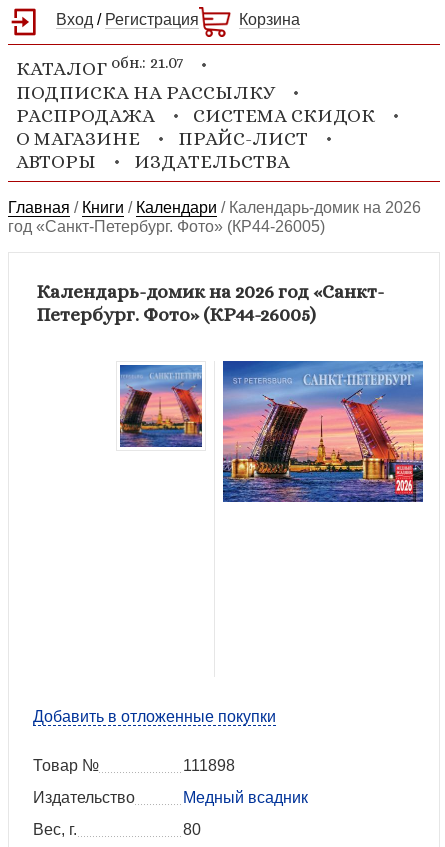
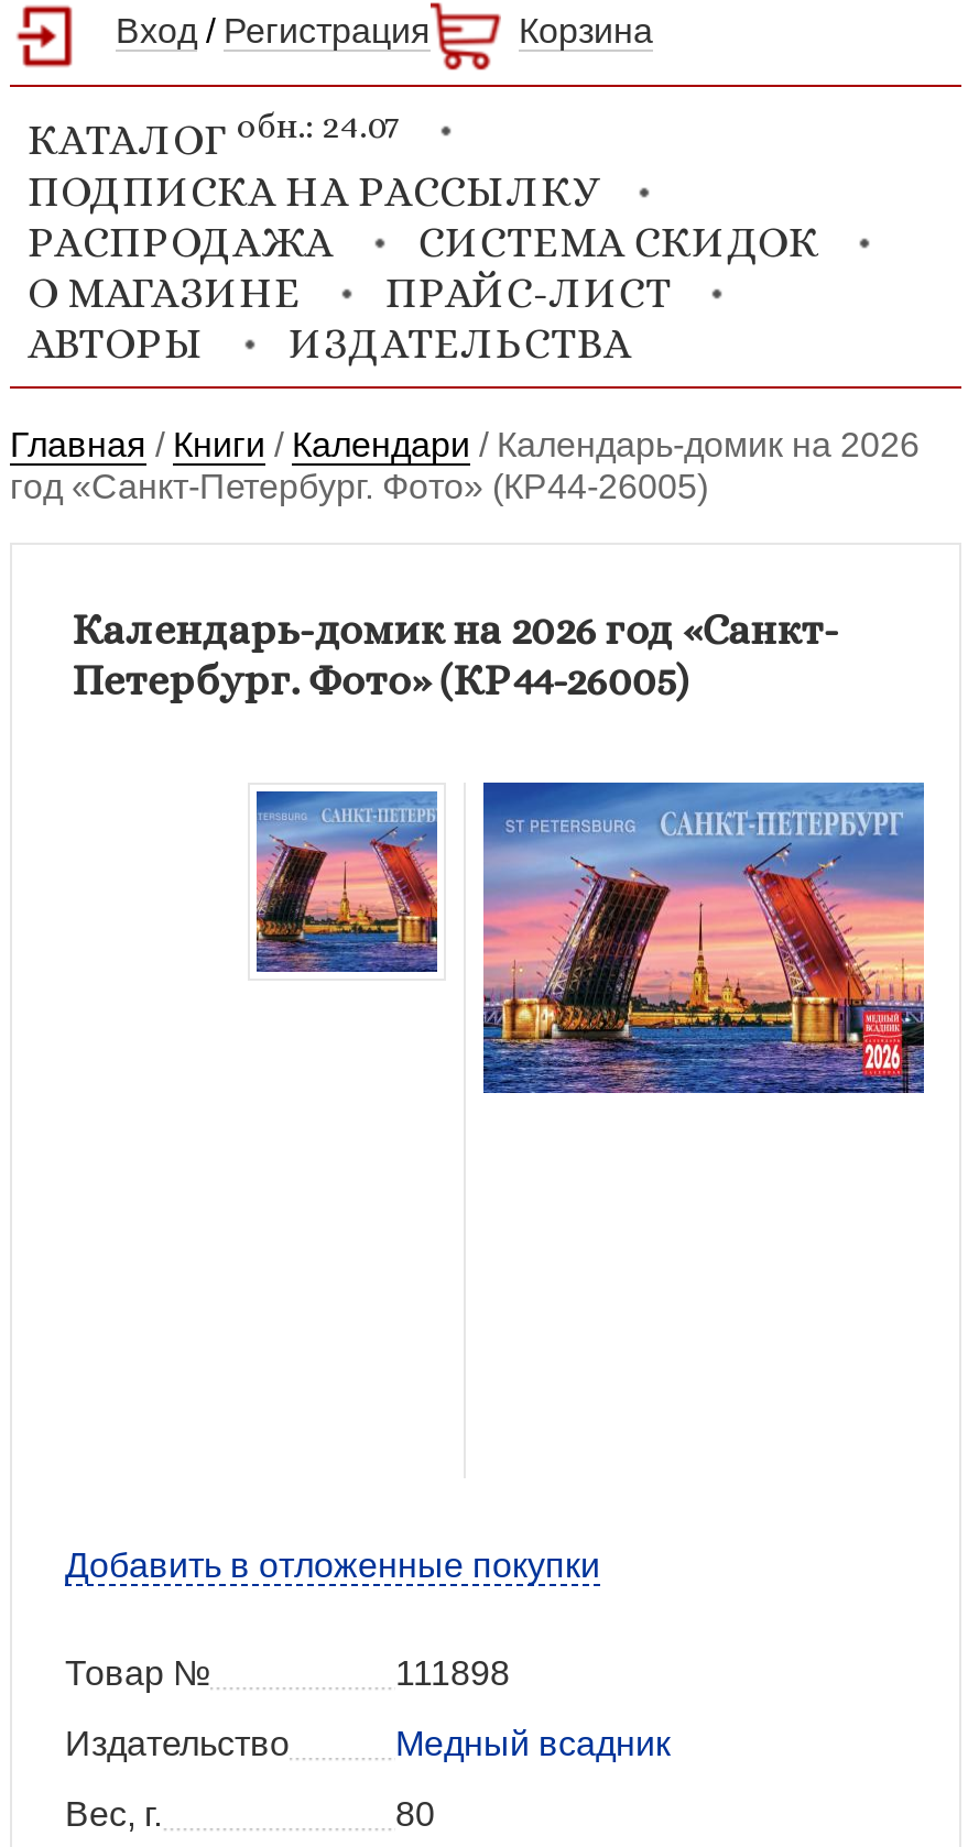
- КАТАЛОГ обн.: 21.07
+ КАТАЛОГ обн.: 24.07
